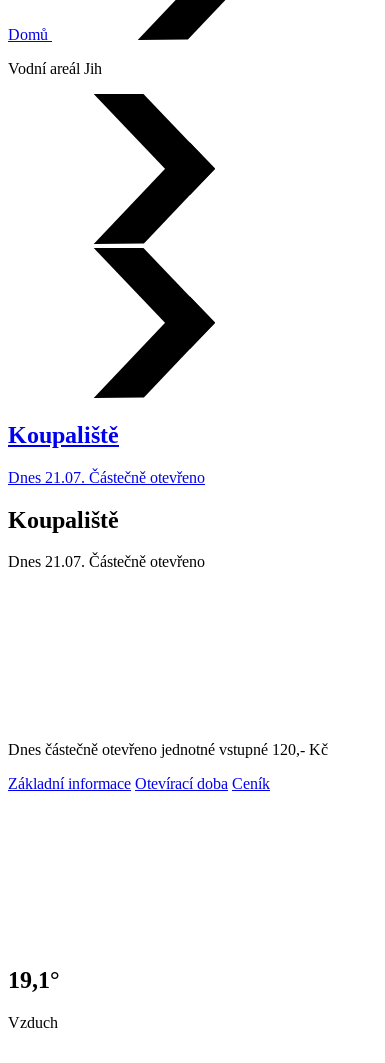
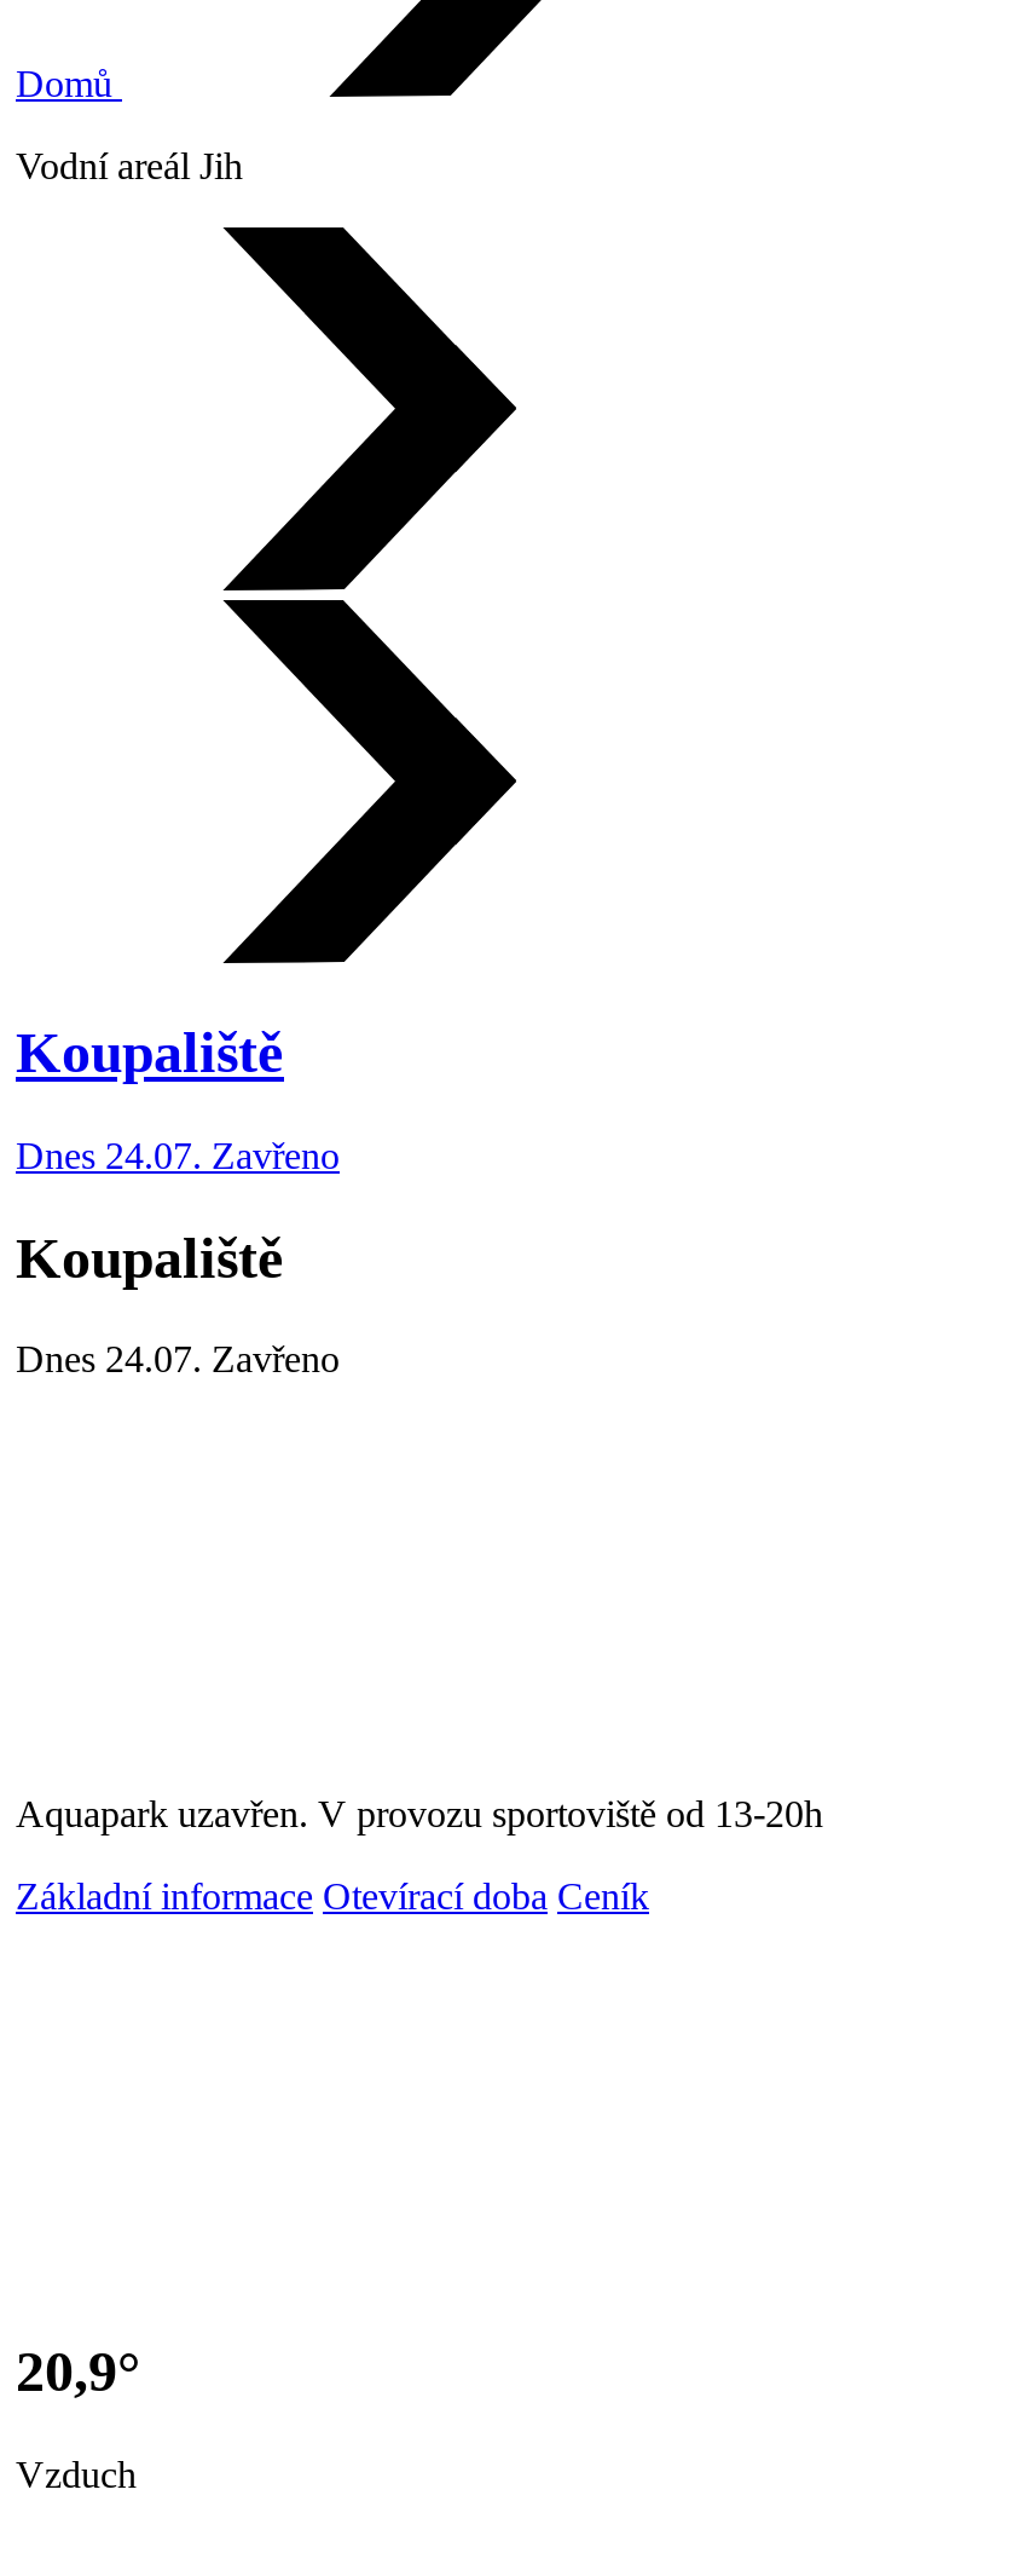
- Dnes 21.07. Částečně otevřeno
+ Dnes 24.07. Zavřeno

- Dnes 21.07. Částečně otevřeno
+ Dnes 24.07. Zavřeno

- Dnes částečně otevřeno jednotné vstupné 120,- Kč
+ Aquapark uzavřen. V provozu sportoviště od 13-20h

- 19,1°
+ 20,9°
